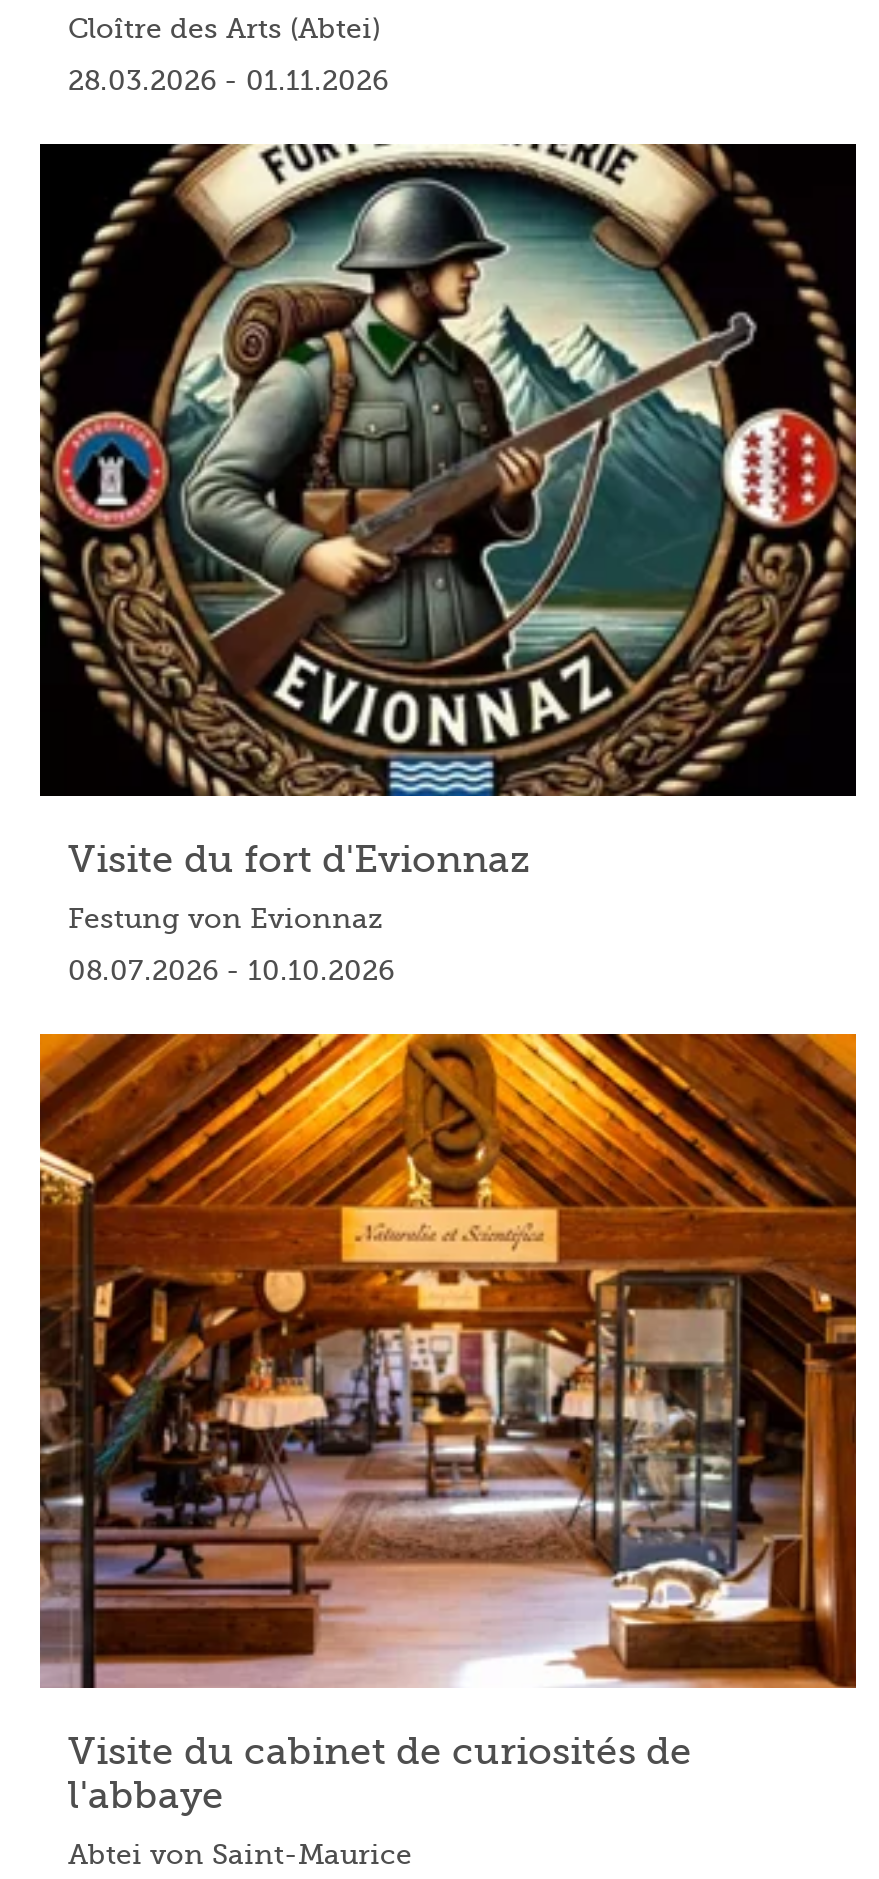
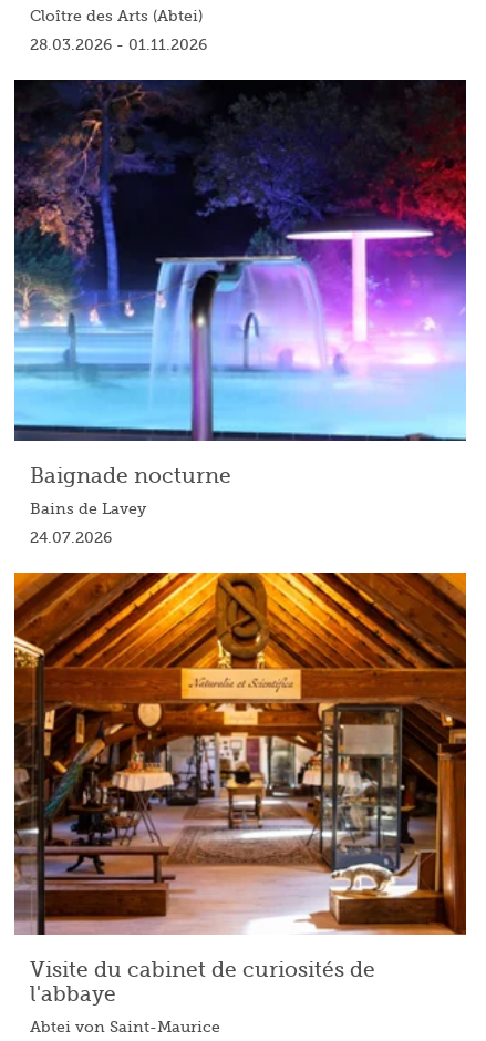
- [image]
- Visite du fort d'Evionnaz
+ [image]
+ Baignade nocturne

- Festung von Evionnaz
+ Bains de Lavey

- 08.07.2026 - 10.10.2026
+ 24.07.2026
